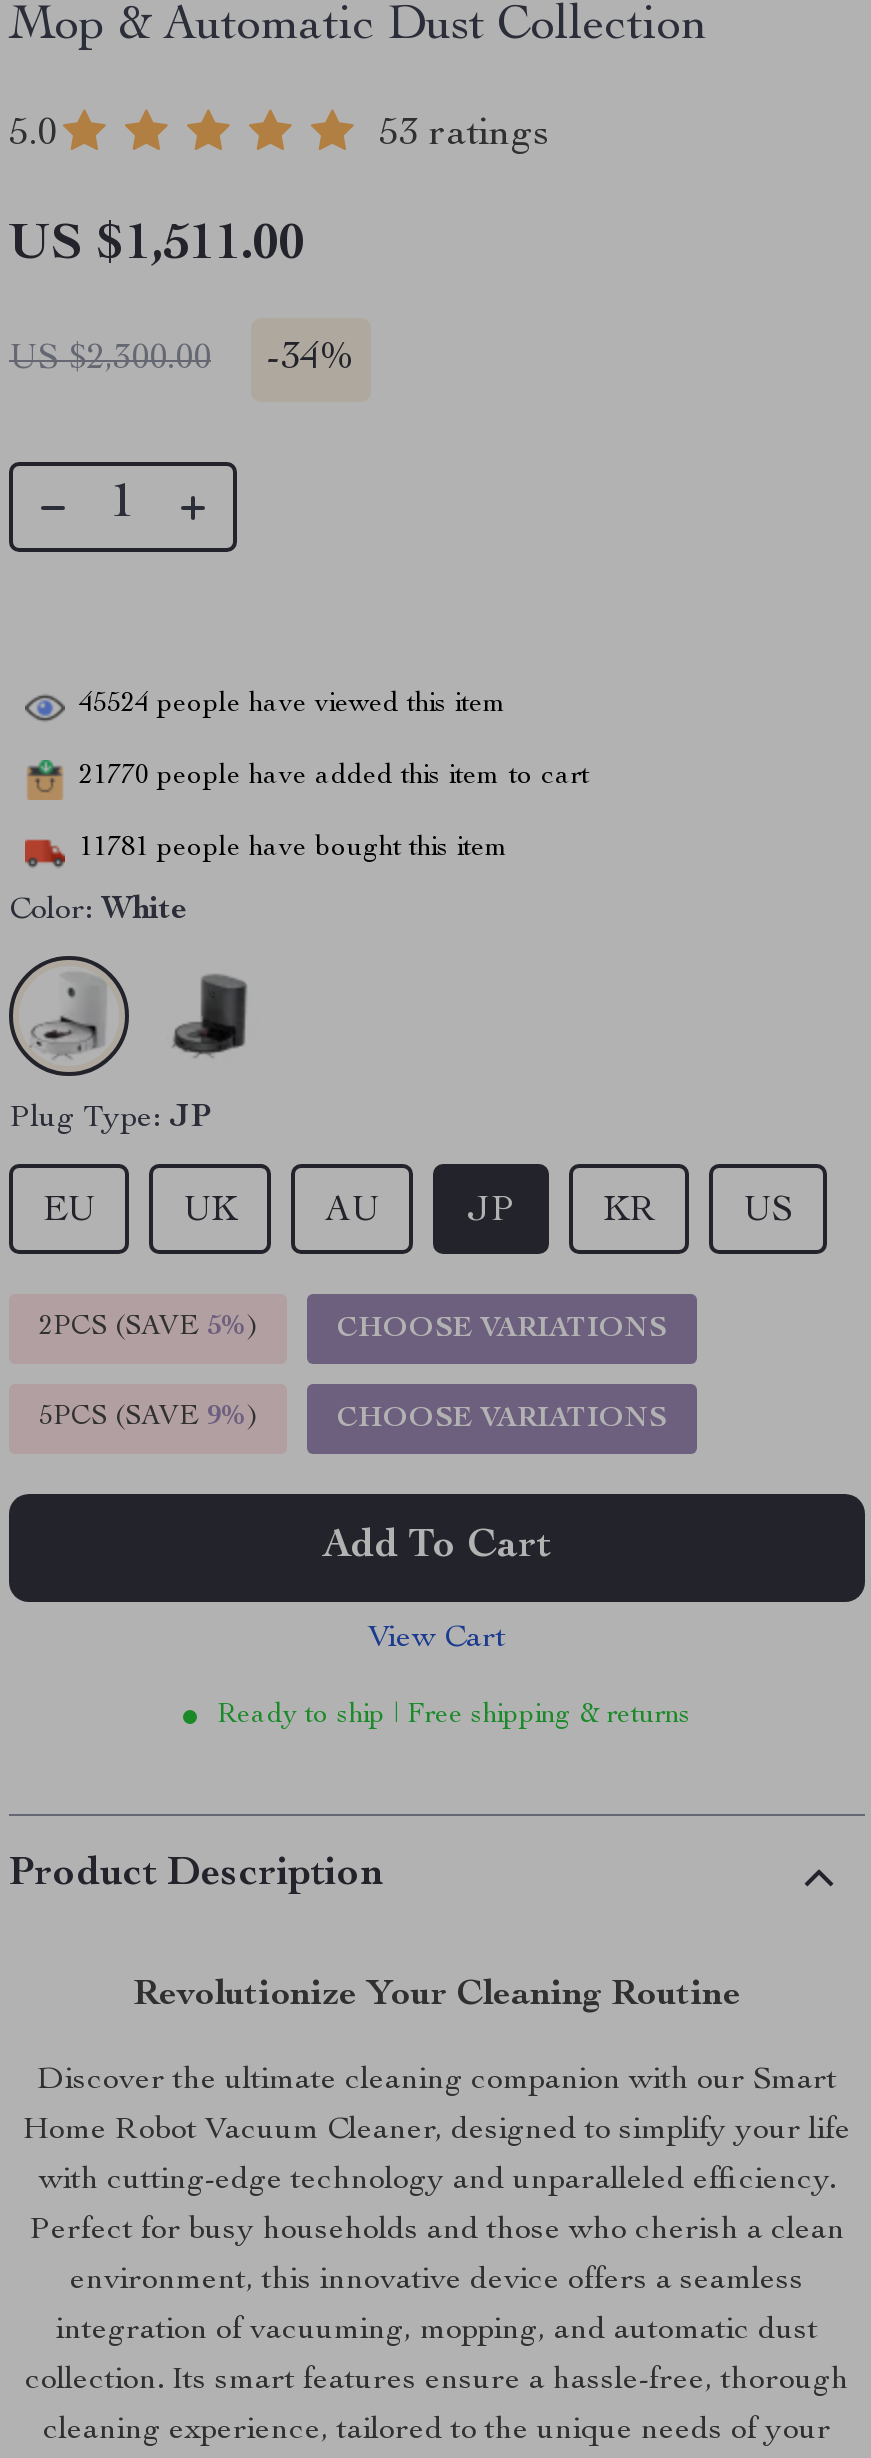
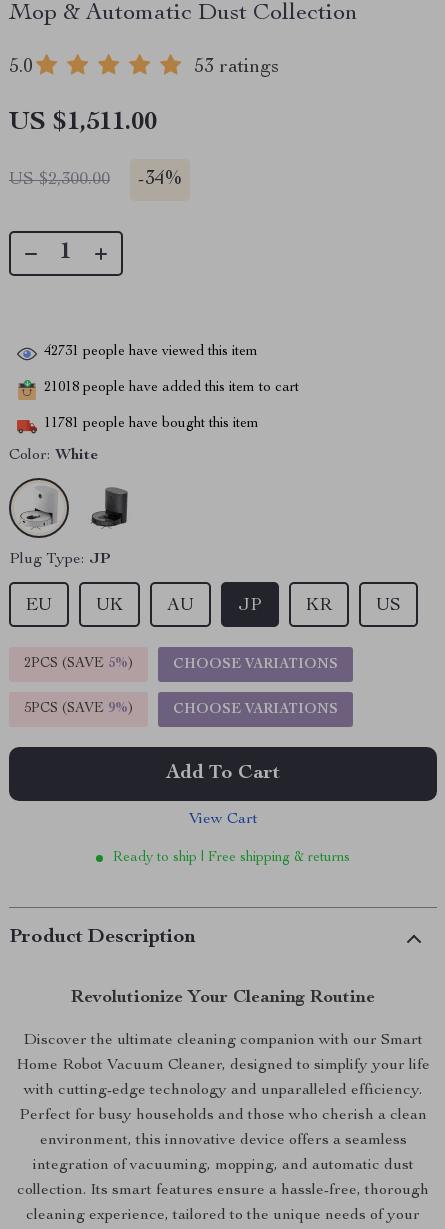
- 45524 people have viewed this item
+ 42731 people have viewed this item

- 21770 people have added this item to cart
+ 21018 people have added this item to cart
